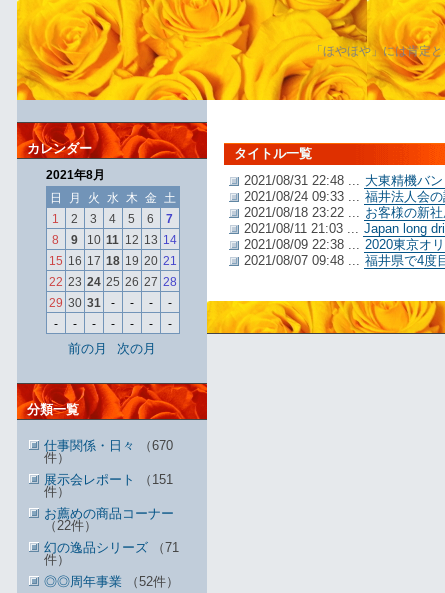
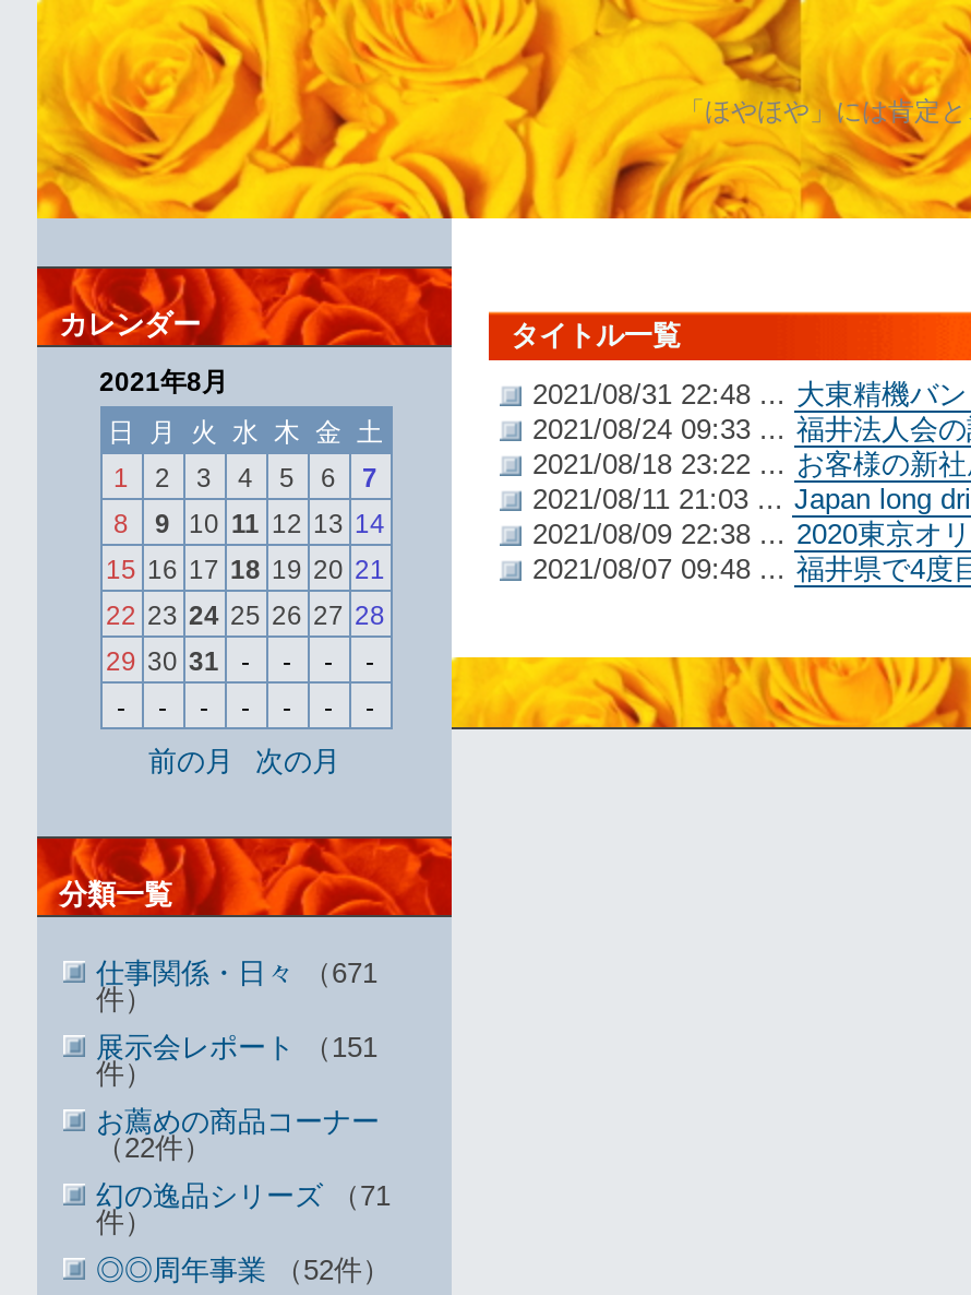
- 仕事関係・日々（670
+ 仕事関係・日々（671
